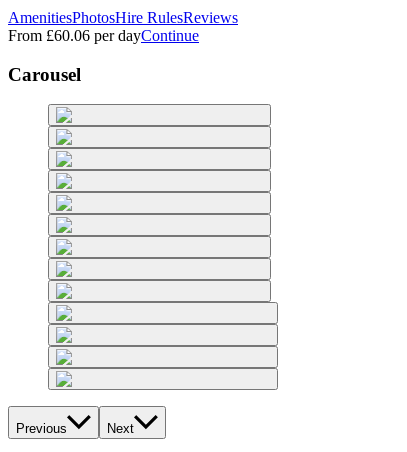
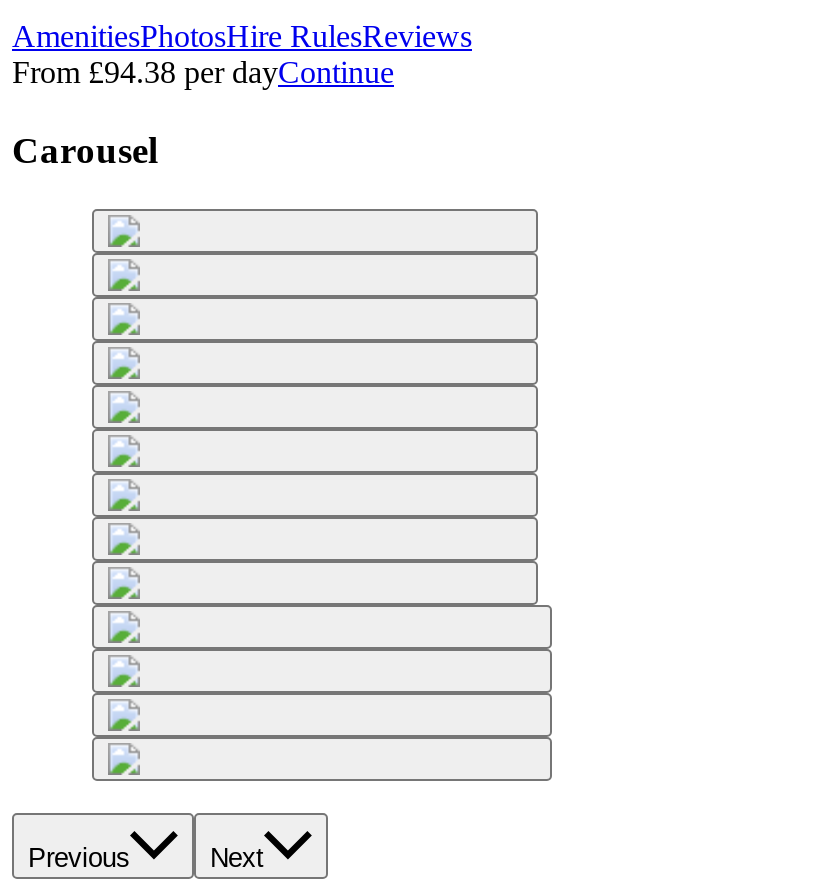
- From £60.06 per dayContinue
+ From £94.38 per dayContinue
